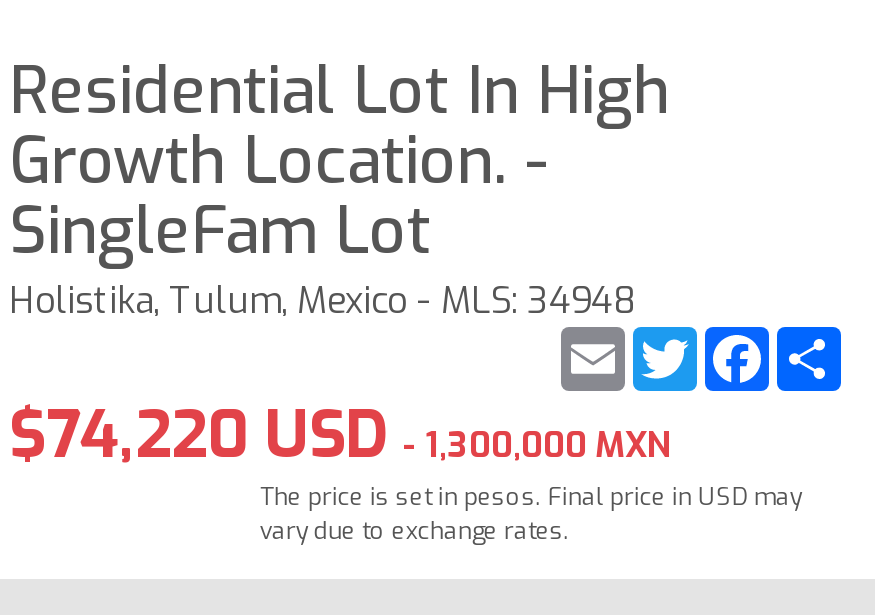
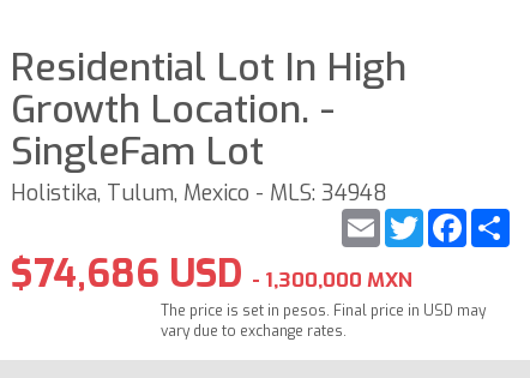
- $74,220 USD - 1,300,000 MXN
+ $74,686 USD - 1,300,000 MXN
